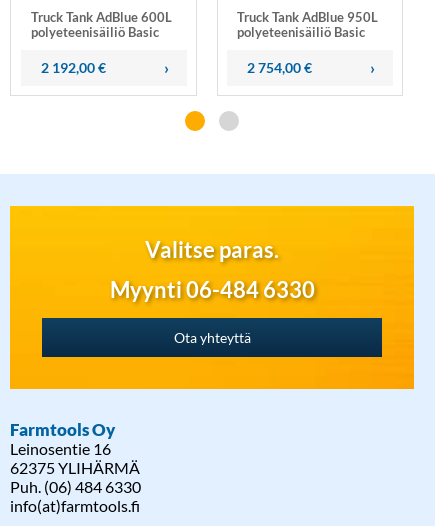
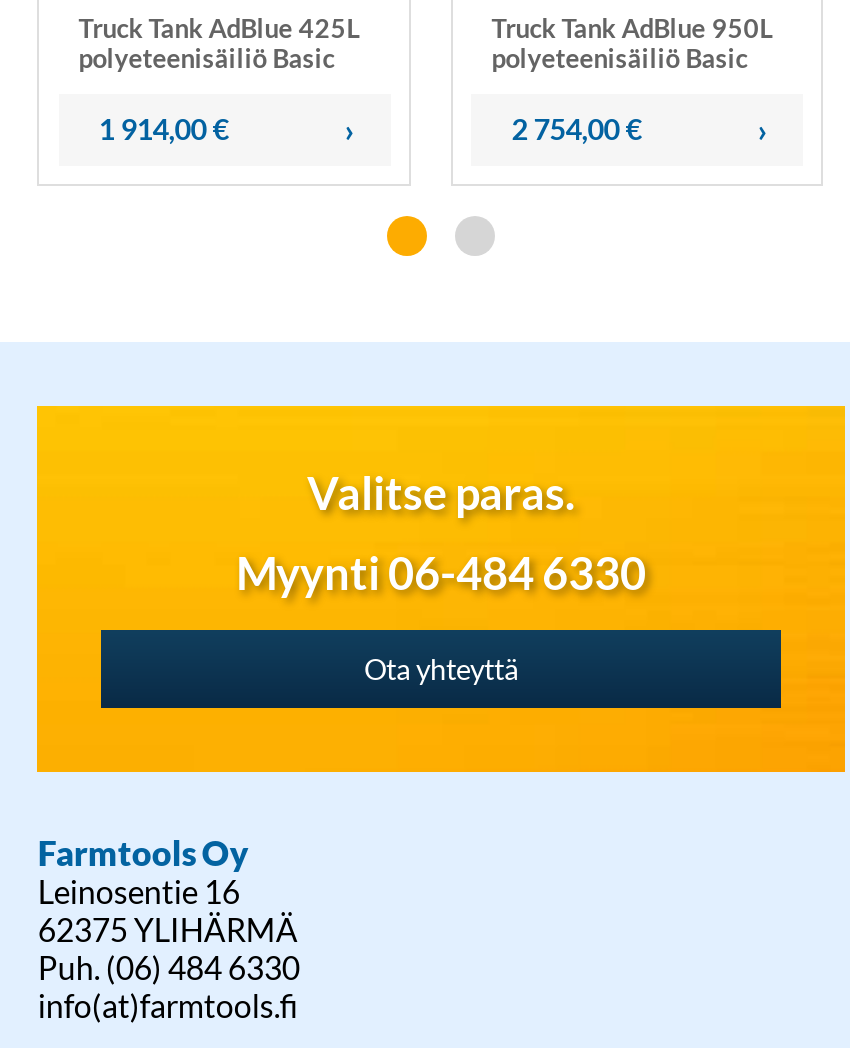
- Truck Tank AdBlue 600L
+ Truck Tank AdBlue 425L

- 2 192,00 €
+ 1 914,00 €
